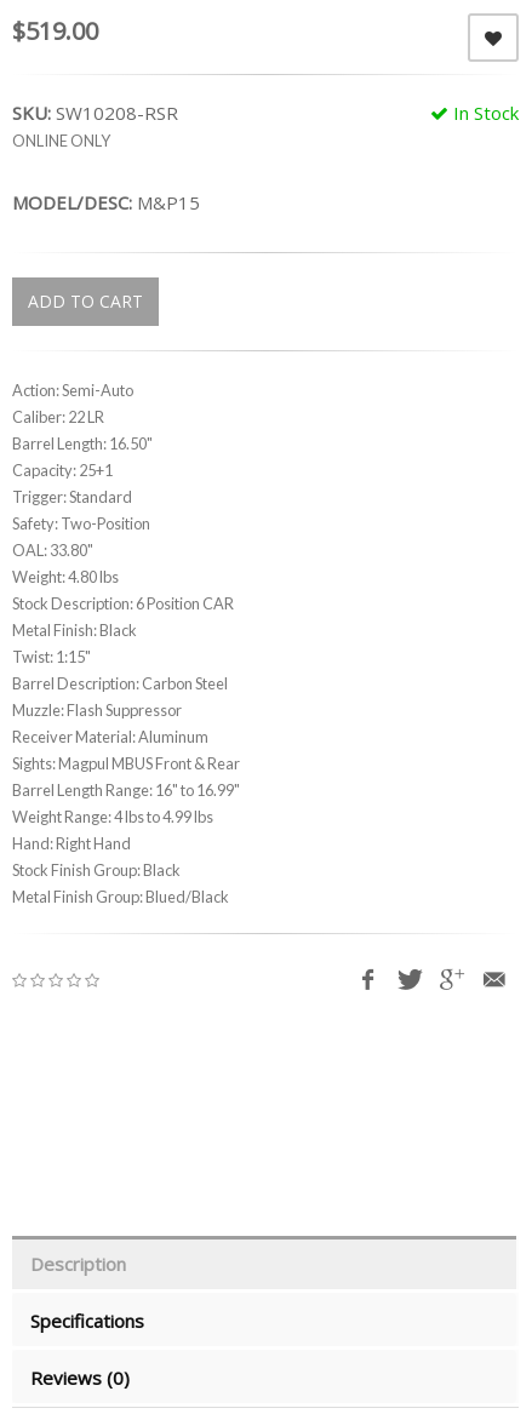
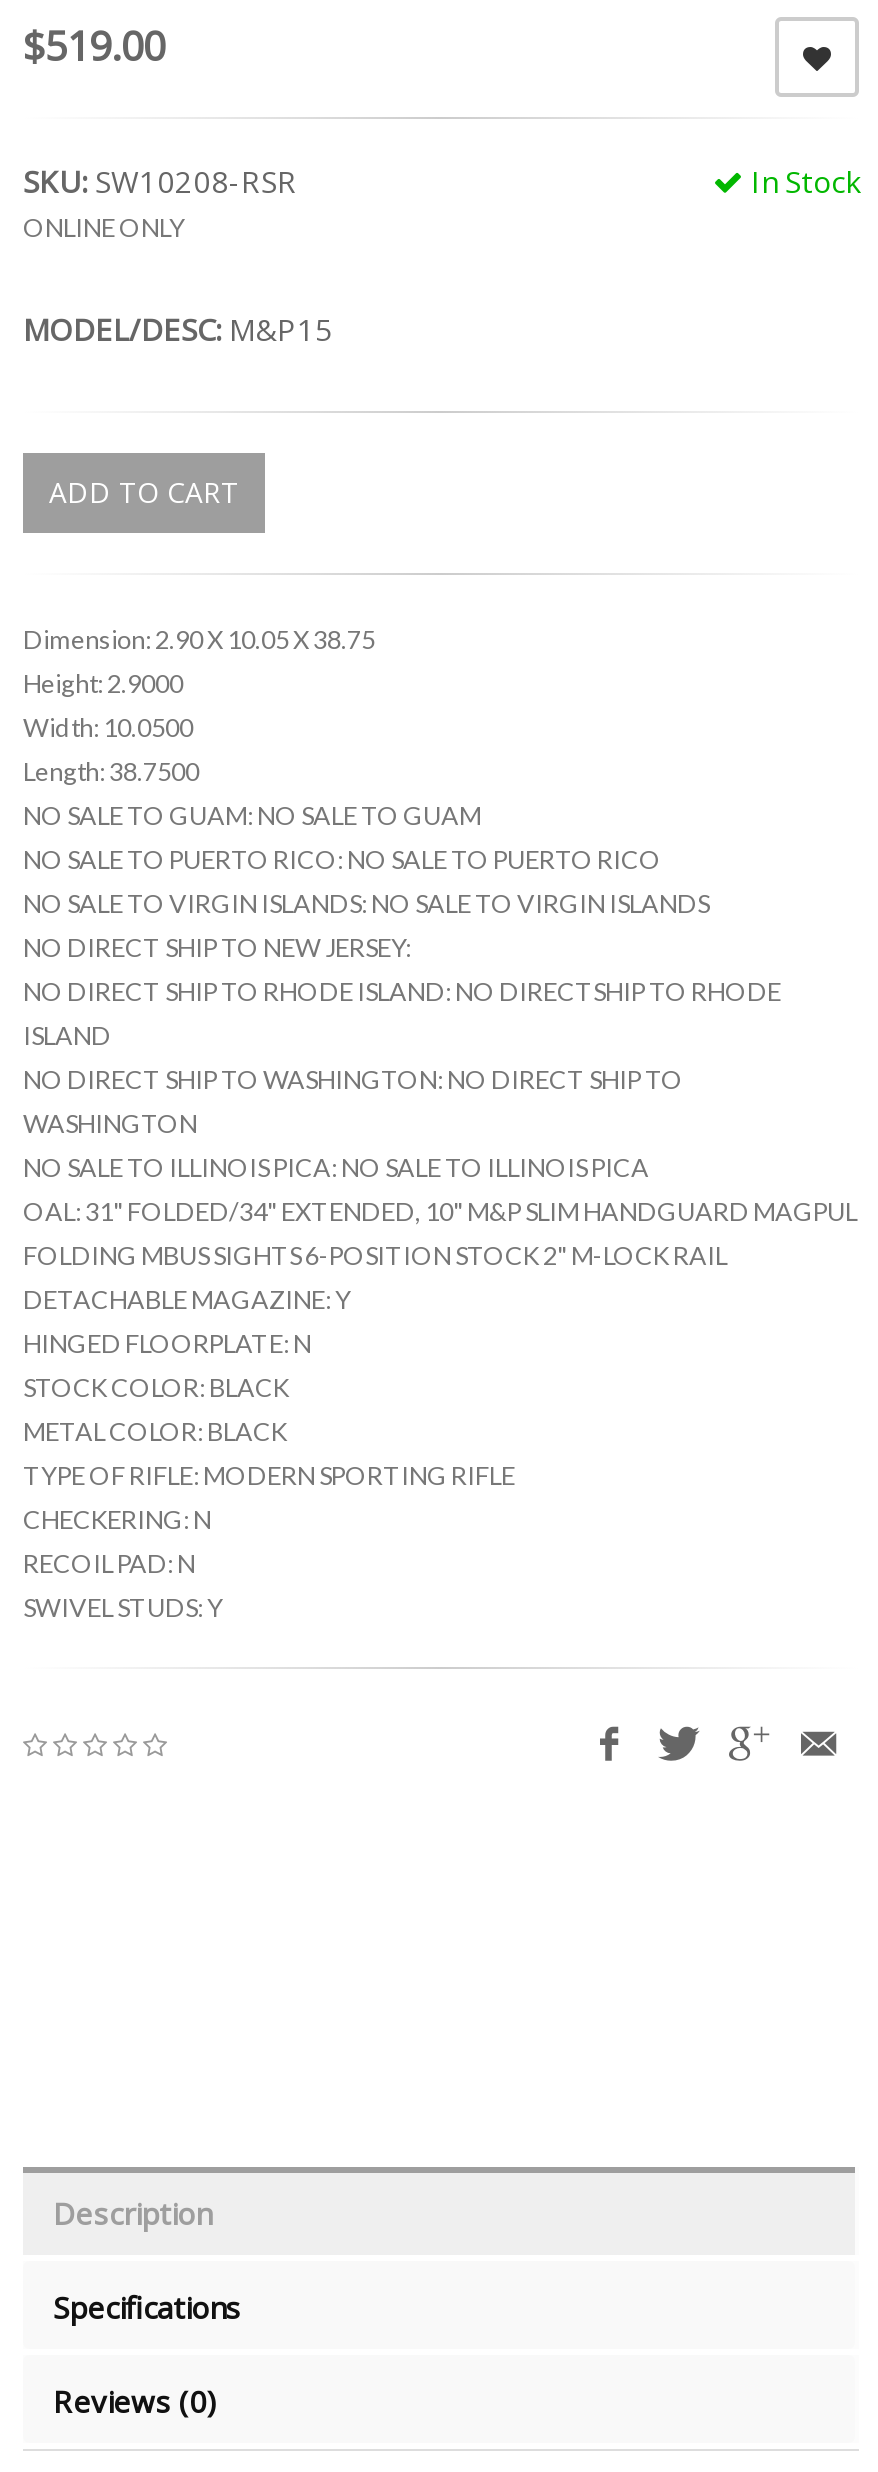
- Action: Semi-Auto
- Caliber: 22 LR
- Barrel Length: 16.50"
- Capacity: 25+1
- Trigger: Standard
- Safety: Two-Position
- OAL: 33.80"
- Weight: 4.80 lbs
- Stock Description: 6 Position CAR
- Metal Finish: Black
- Twist: 1:15"
- Barrel Description: Carbon Steel
- Muzzle: Flash Suppressor
- Receiver Material: Aluminum
- Sights: Magpul MBUS Front & Rear
- Barrel Length Range: 16" to 16.99"
- Weight Range: 4 lbs to 4.99 lbs
- Hand: Right Hand
- Stock Finish Group: Black
- Metal Finish Group: Blued/Black
+ Dimension: 2.90 X 10.05 X 38.75
+ Height: 2.9000
+ Width: 10.0500
+ Length: 38.7500
+ NO SALE TO GUAM: NO SALE TO GUAM
+ NO SALE TO PUERTO RICO: NO SALE TO PUERTO RICO
+ NO SALE TO VIRGIN ISLANDS: NO SALE TO VIRGIN ISLANDS
+ NO DIRECT SHIP TO NEW JERSEY:
+ NO DIRECT SHIP TO RHODE ISLAND: NO DIRECTSHIP TO RHODE
+ ISLAND
+ NO DIRECT SHIP TO WASHINGTON: NO DIRECT SHIP TO
+ WASHINGTON
+ NO SALE TO ILLINOIS PICA: NO SALE TO ILLINOIS PICA
+ OAL: 31" FOLDED/34" EXTENDED, 10" M&P SLIM HANDGUARD MAGPUL
+ FOLDING MBUS SIGHTS 6-POSITION STOCK 2" M-LOCK RAIL
+ DETACHABLE MAGAZINE: Y
+ HINGED FLOORPLATE: N
+ STOCK COLOR: BLACK
+ METAL COLOR: BLACK
+ TYPE OF RIFLE: MODERN SPORTING RIFLE
+ CHECKERING: N
+ RECOIL PAD: N
+ SWIVEL STUDS: Y
